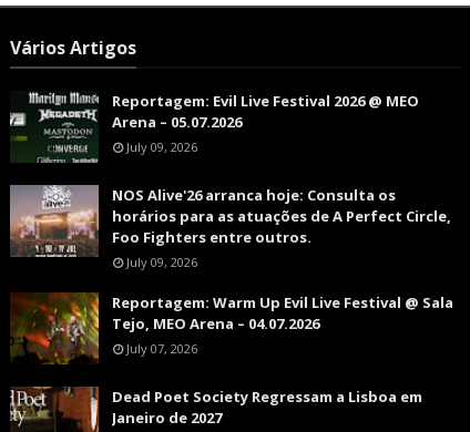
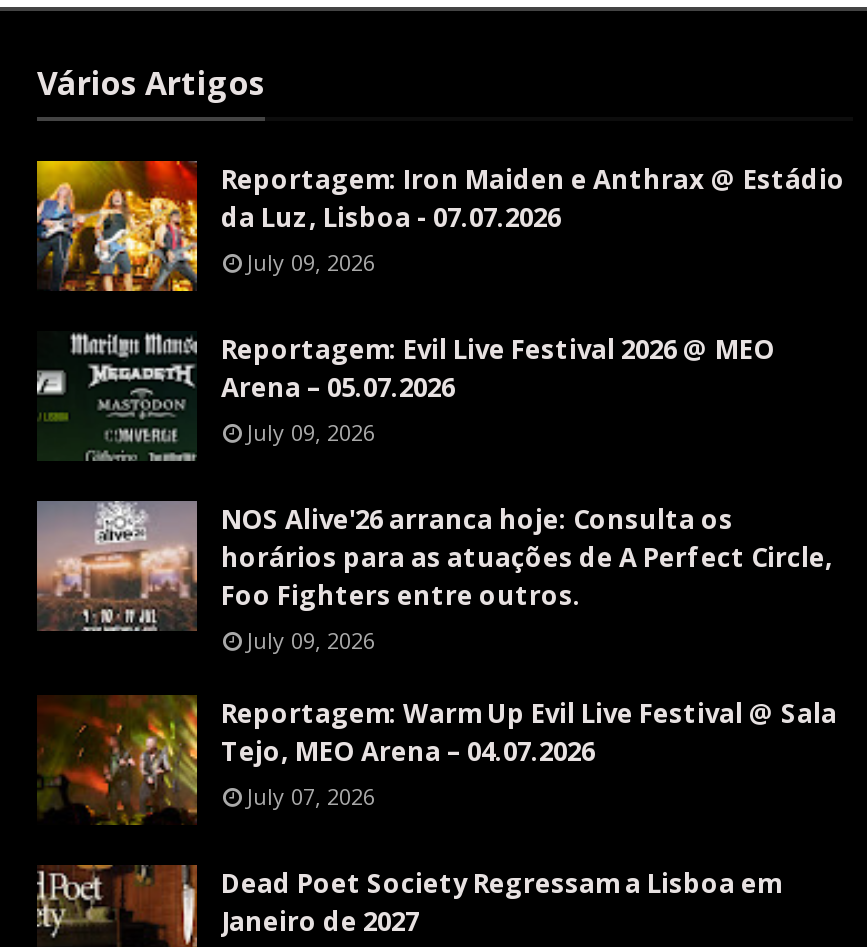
+ [image]
+ Reportagem: Iron Maiden e Anthrax @ Estádio
+ da Luz, Lisboa - 07.07.2026
+ July 09, 2026
